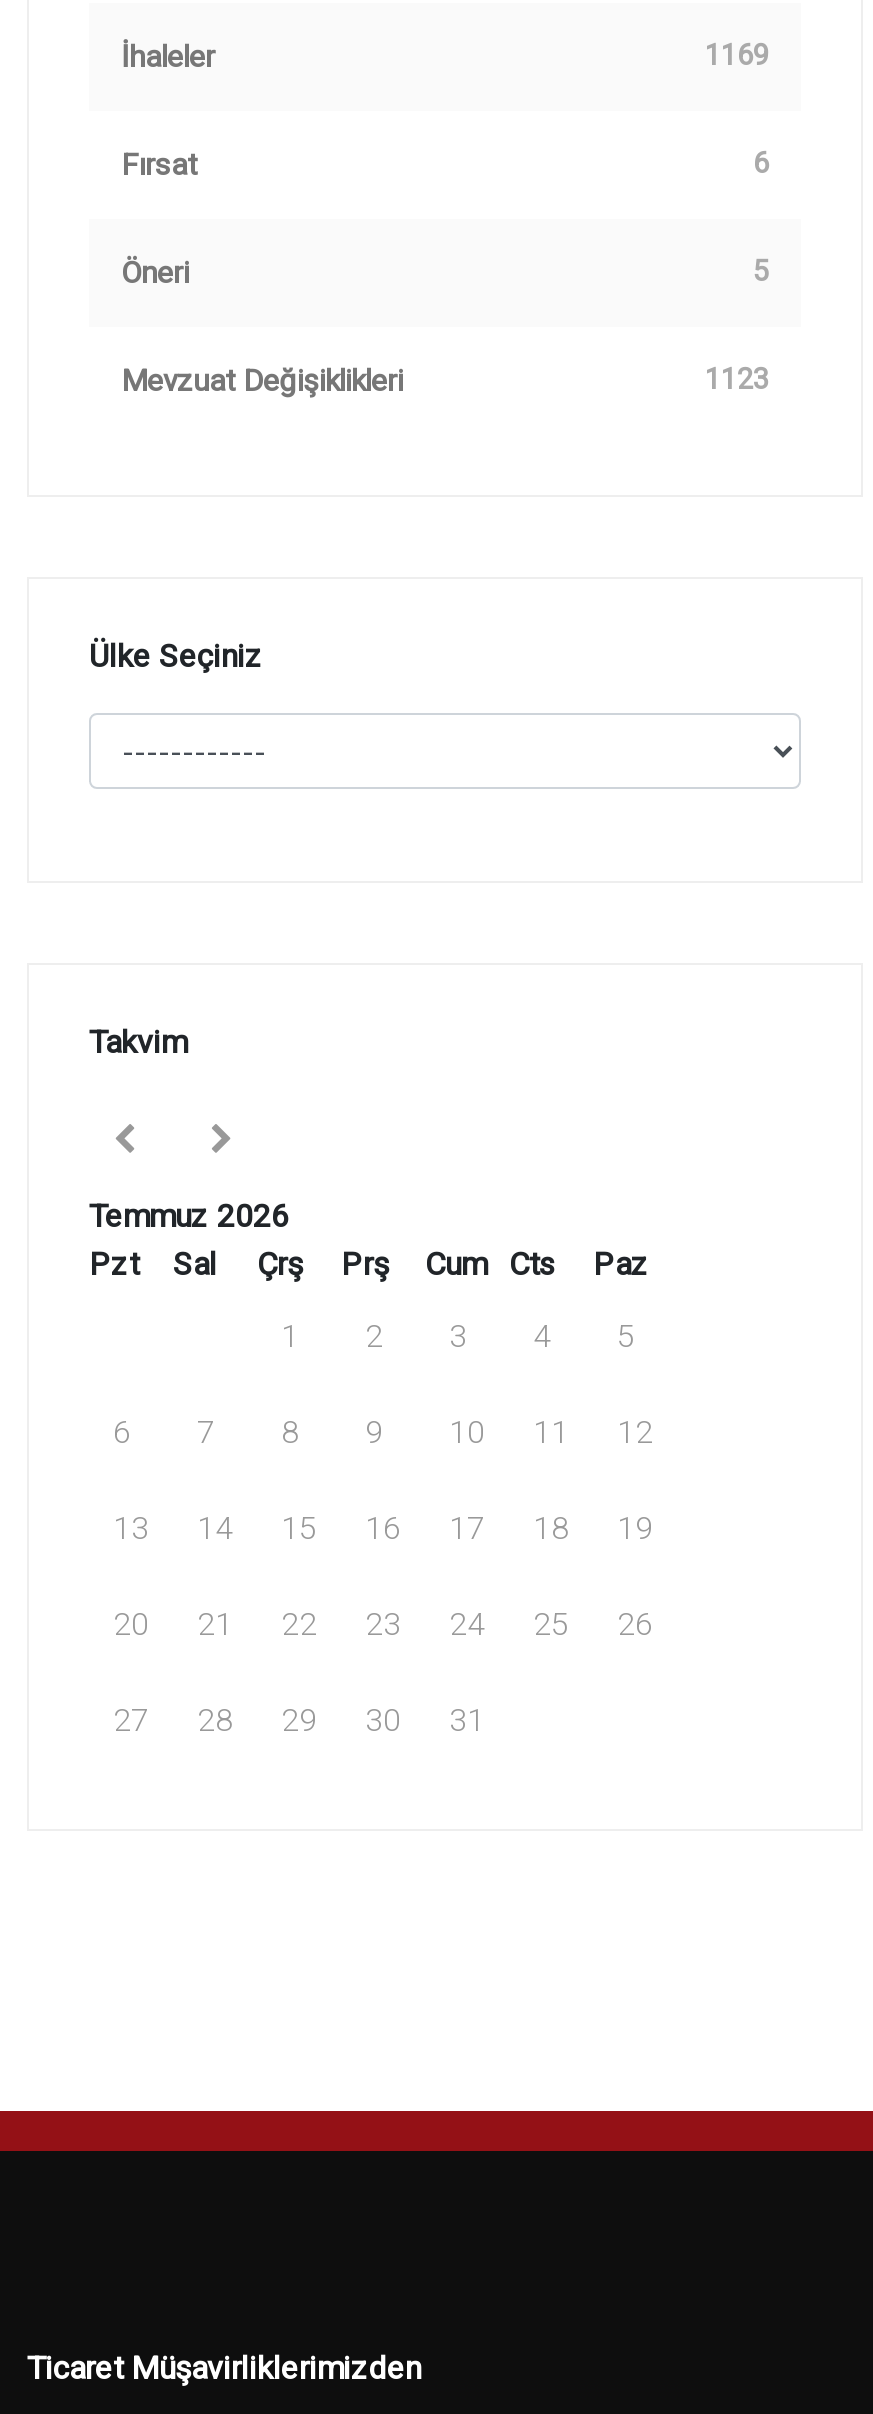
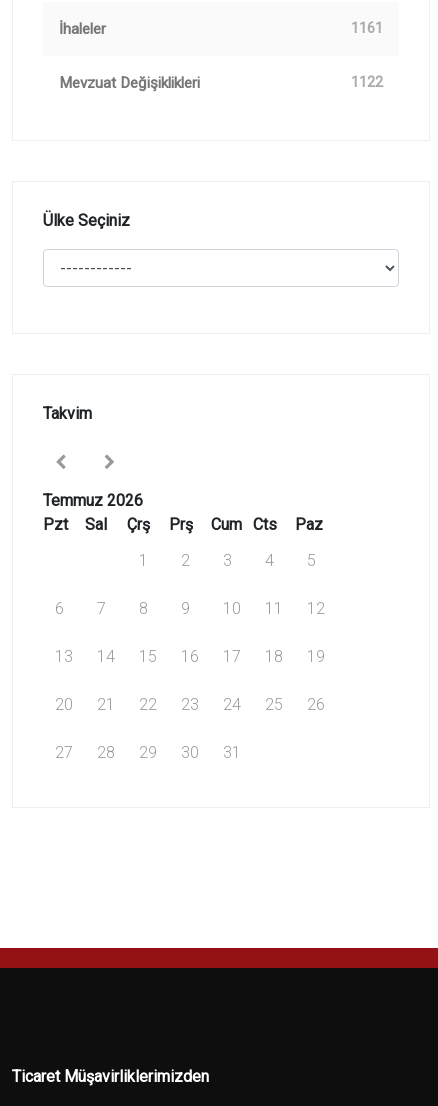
- 1169
- Fırsat
- 6
- Öneri
- 5
+ 1161

- 1123
+ 1122
